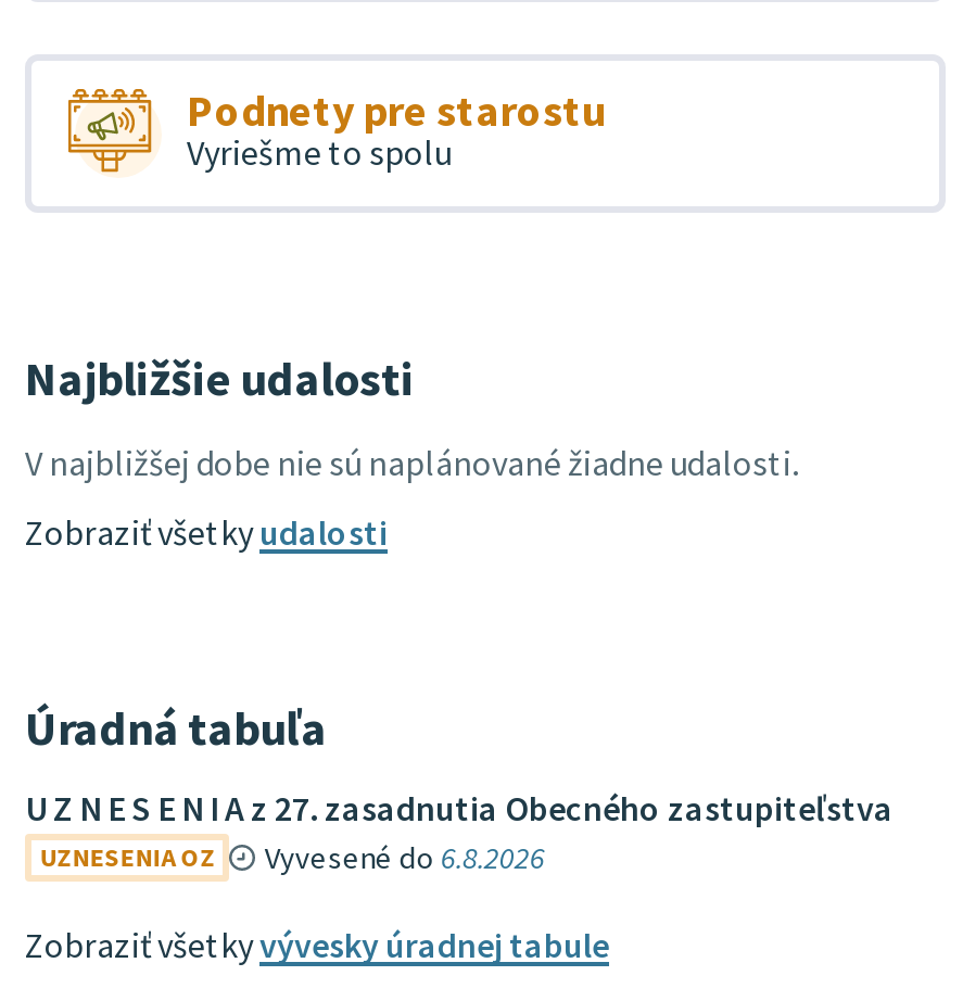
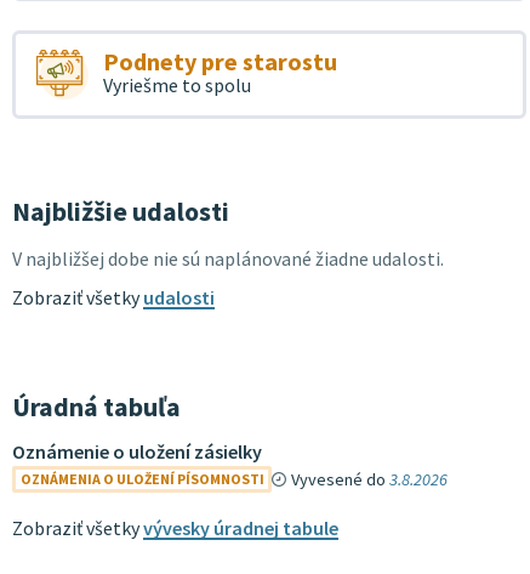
- U Z N E S E N I A z 27. zasadnutia Obecného zastupiteľstva
- UZNESENIA OZ
- Vyvesené do 6.8.2026
+ Oznámenie o uložení zásielky
+ OZNÁMENIA O ULOŽENÍ PÍSOMNOSTI
+ Vyvesené do 3.8.2026
